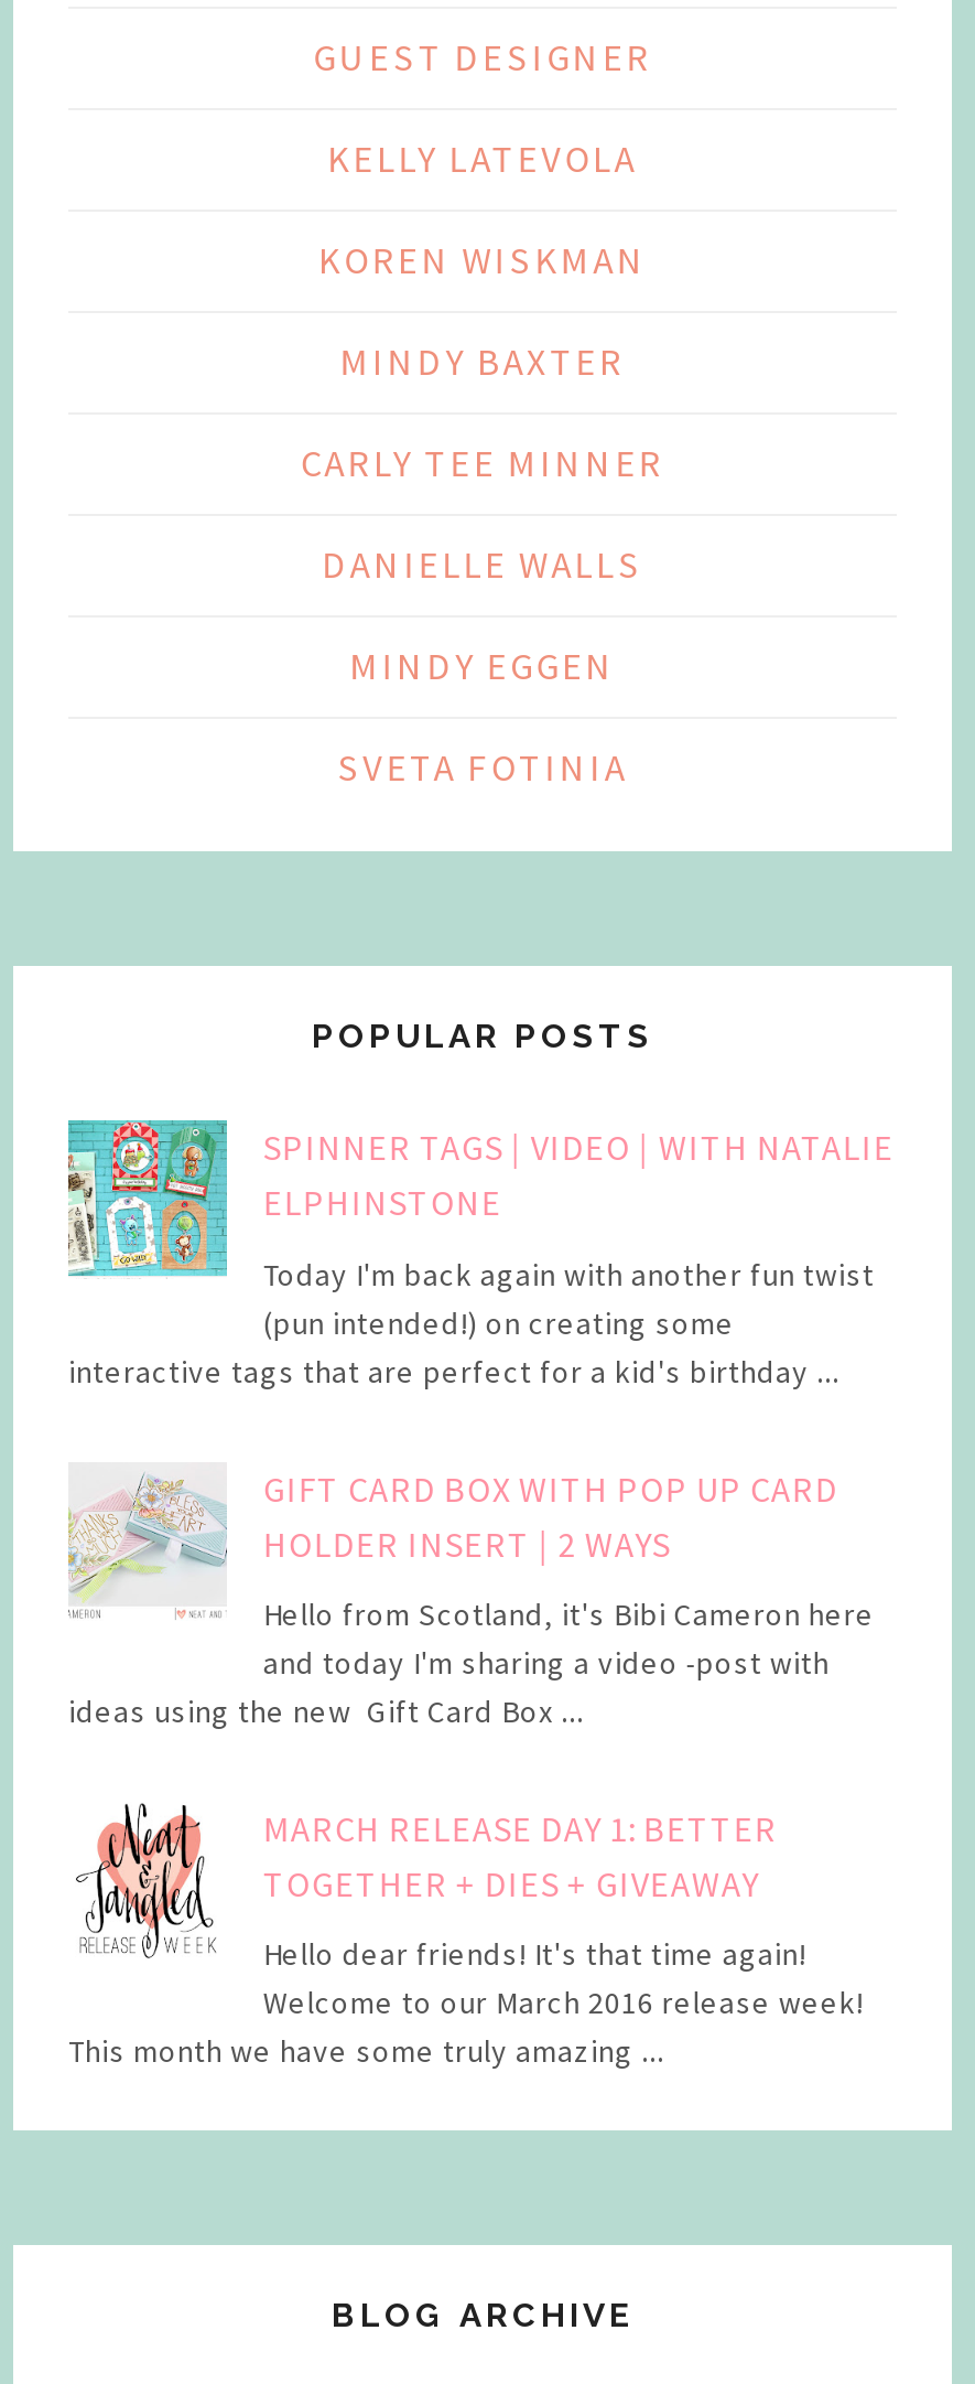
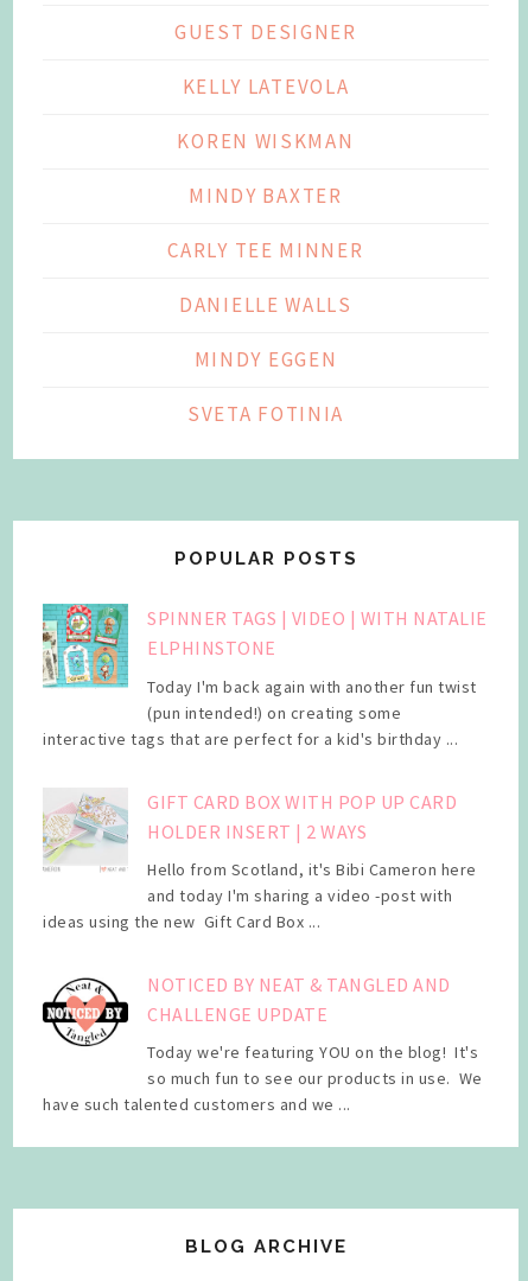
- [image]
- Hello dear friends! It's that time again!
- Welcome to our March 2016 release week!
- This month we have some truly amazing ...
+ [image]
+ Today we're featuring YOU on the blog! It's
+ so much fun to see our products in use. We
+ have such talented customers and we ...

- MARCH RELEASE DAY 1: BETTER
- TOGETHER + DIES + GIVEAWAY
+ NOTICED BY NEAT & TANGLED AND
+ CHALLENGE UPDATE
